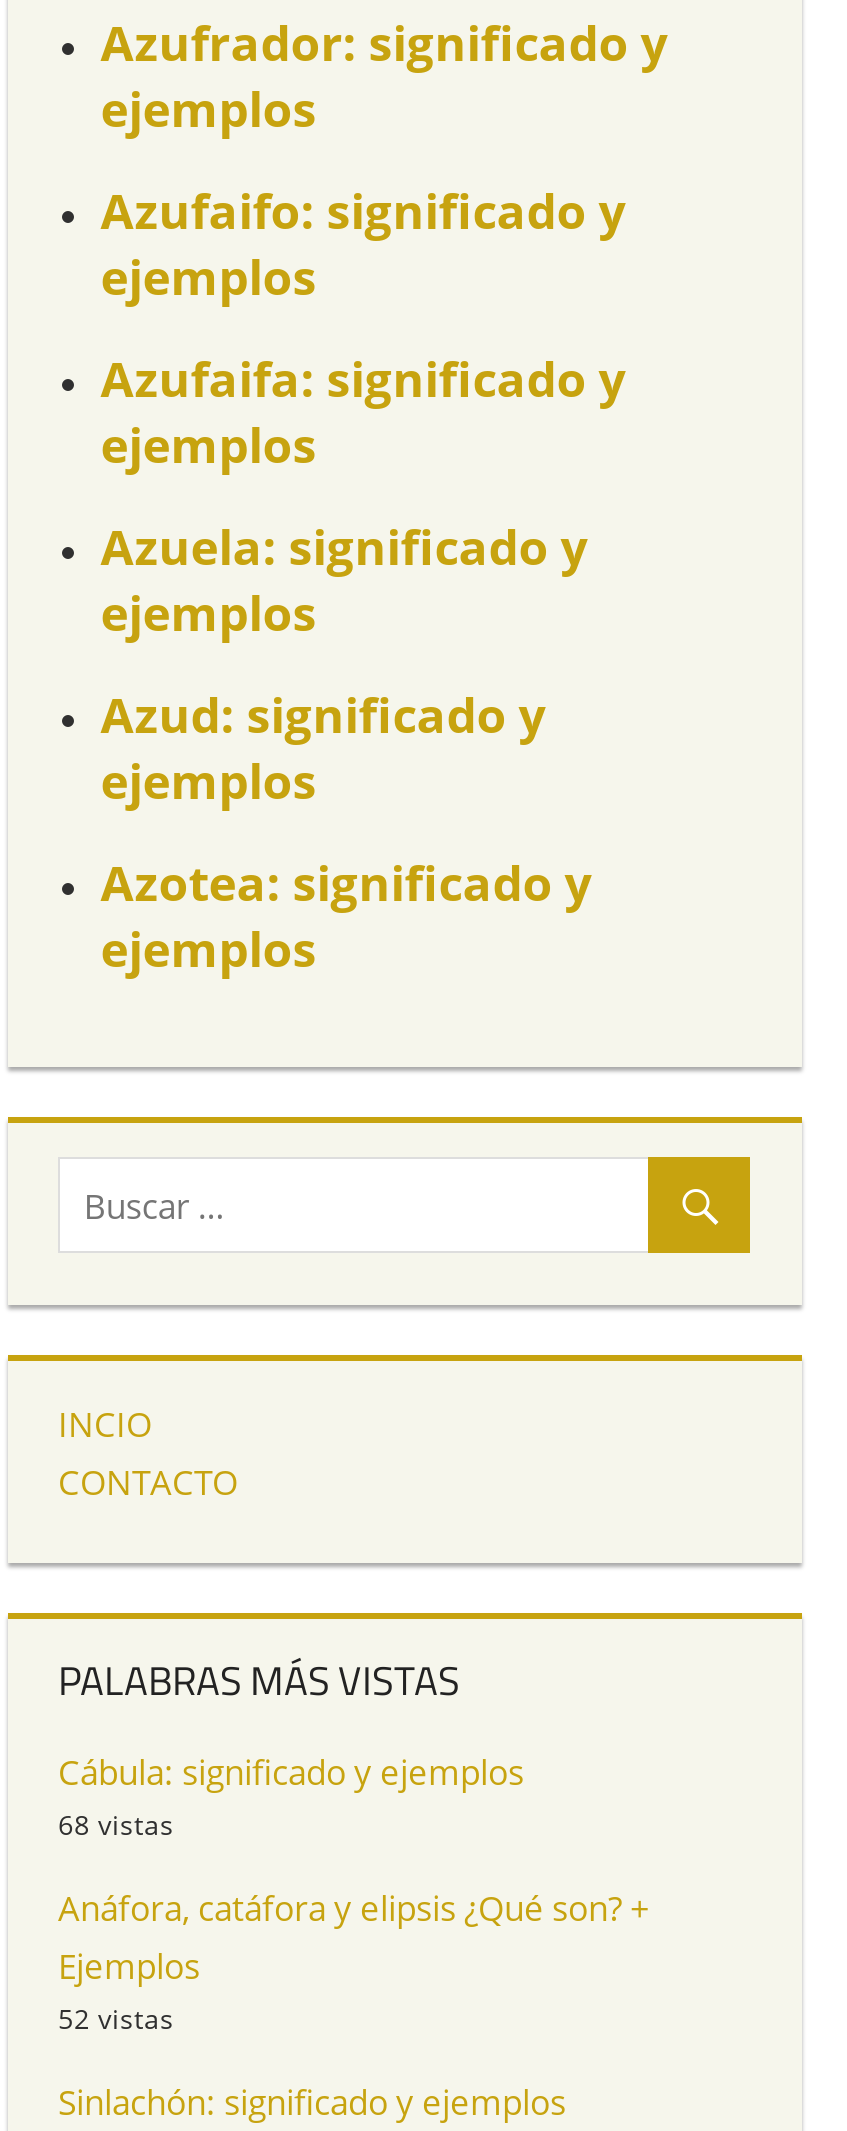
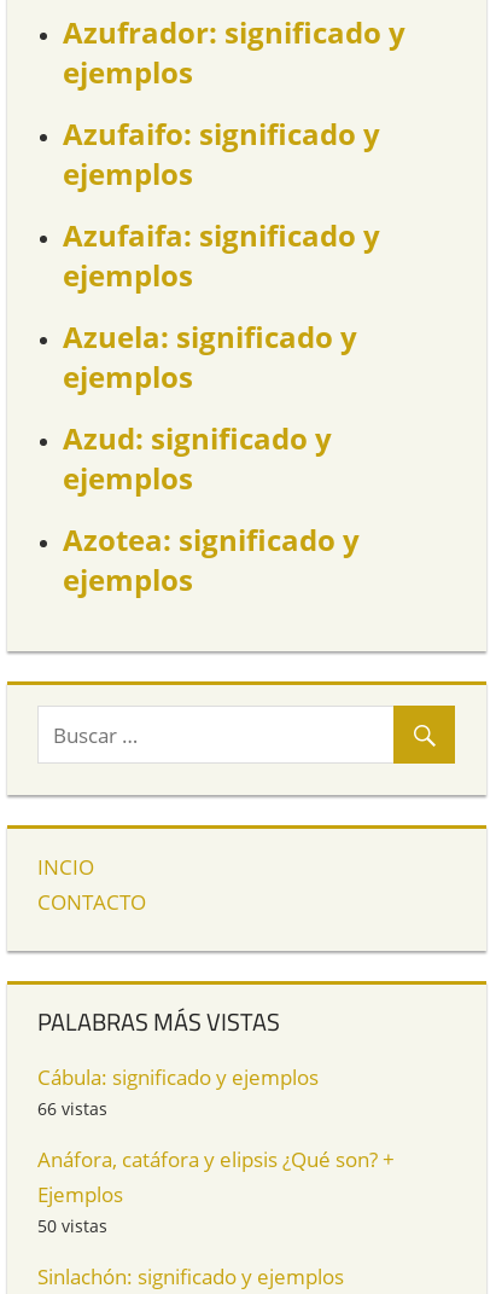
- 68 vistas
+ 66 vistas

- 52 vistas
+ 50 vistas
